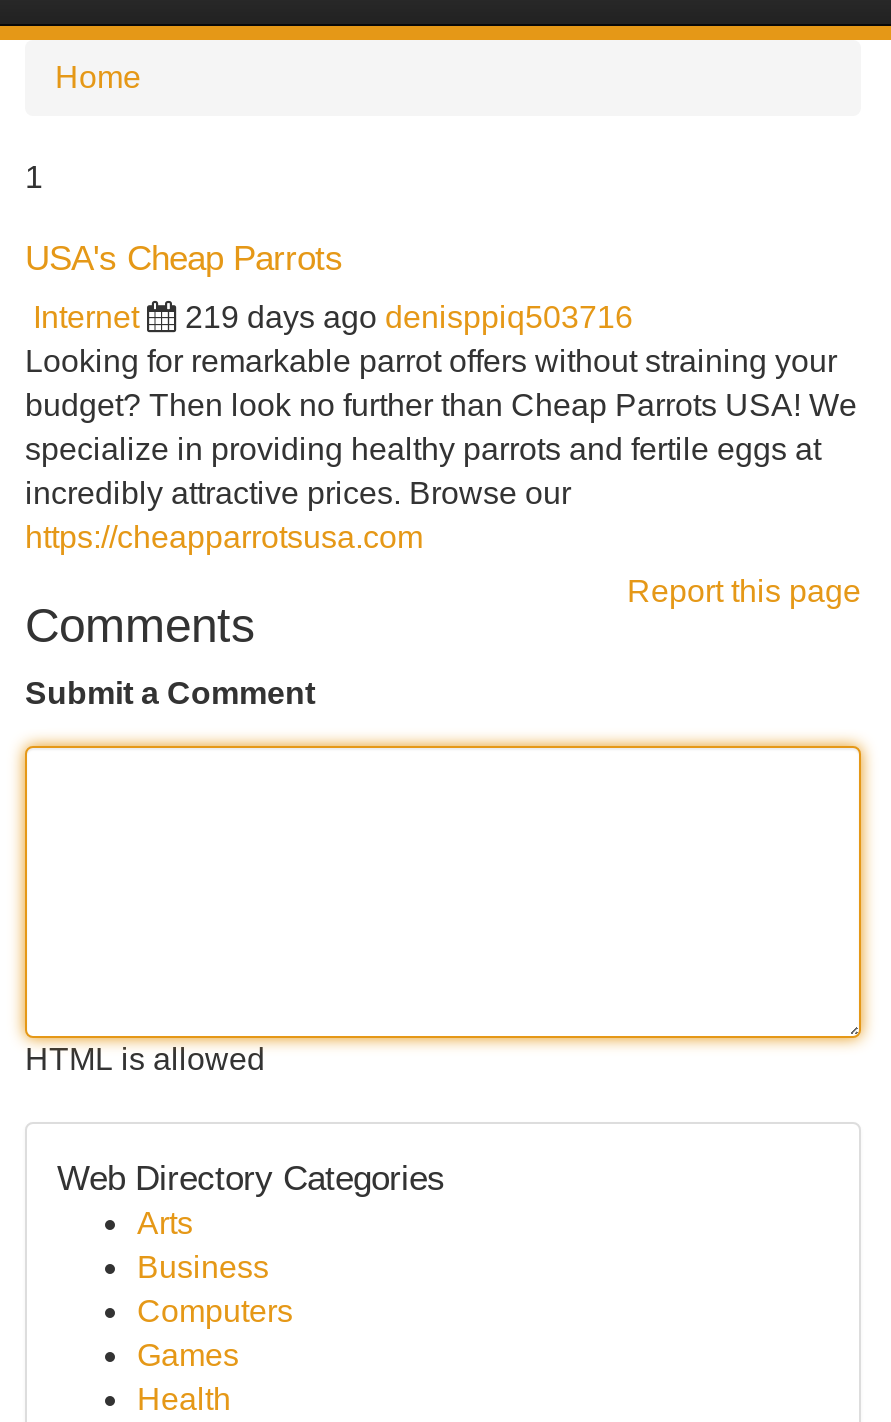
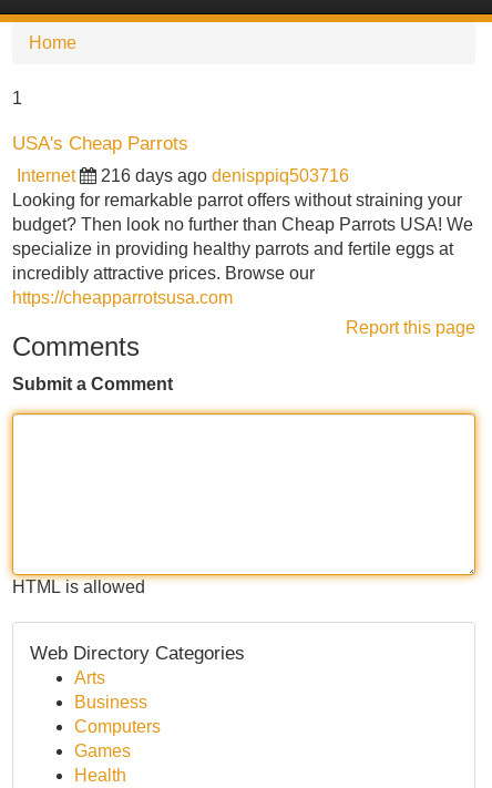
- 219 days ago denisppiq503716
+ 216 days ago denisppiq503716
